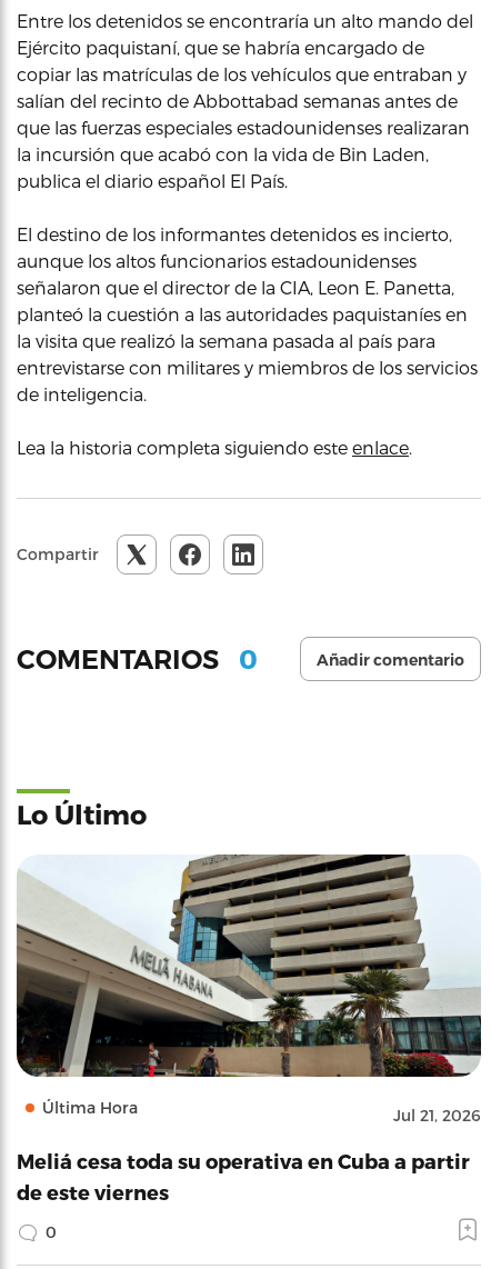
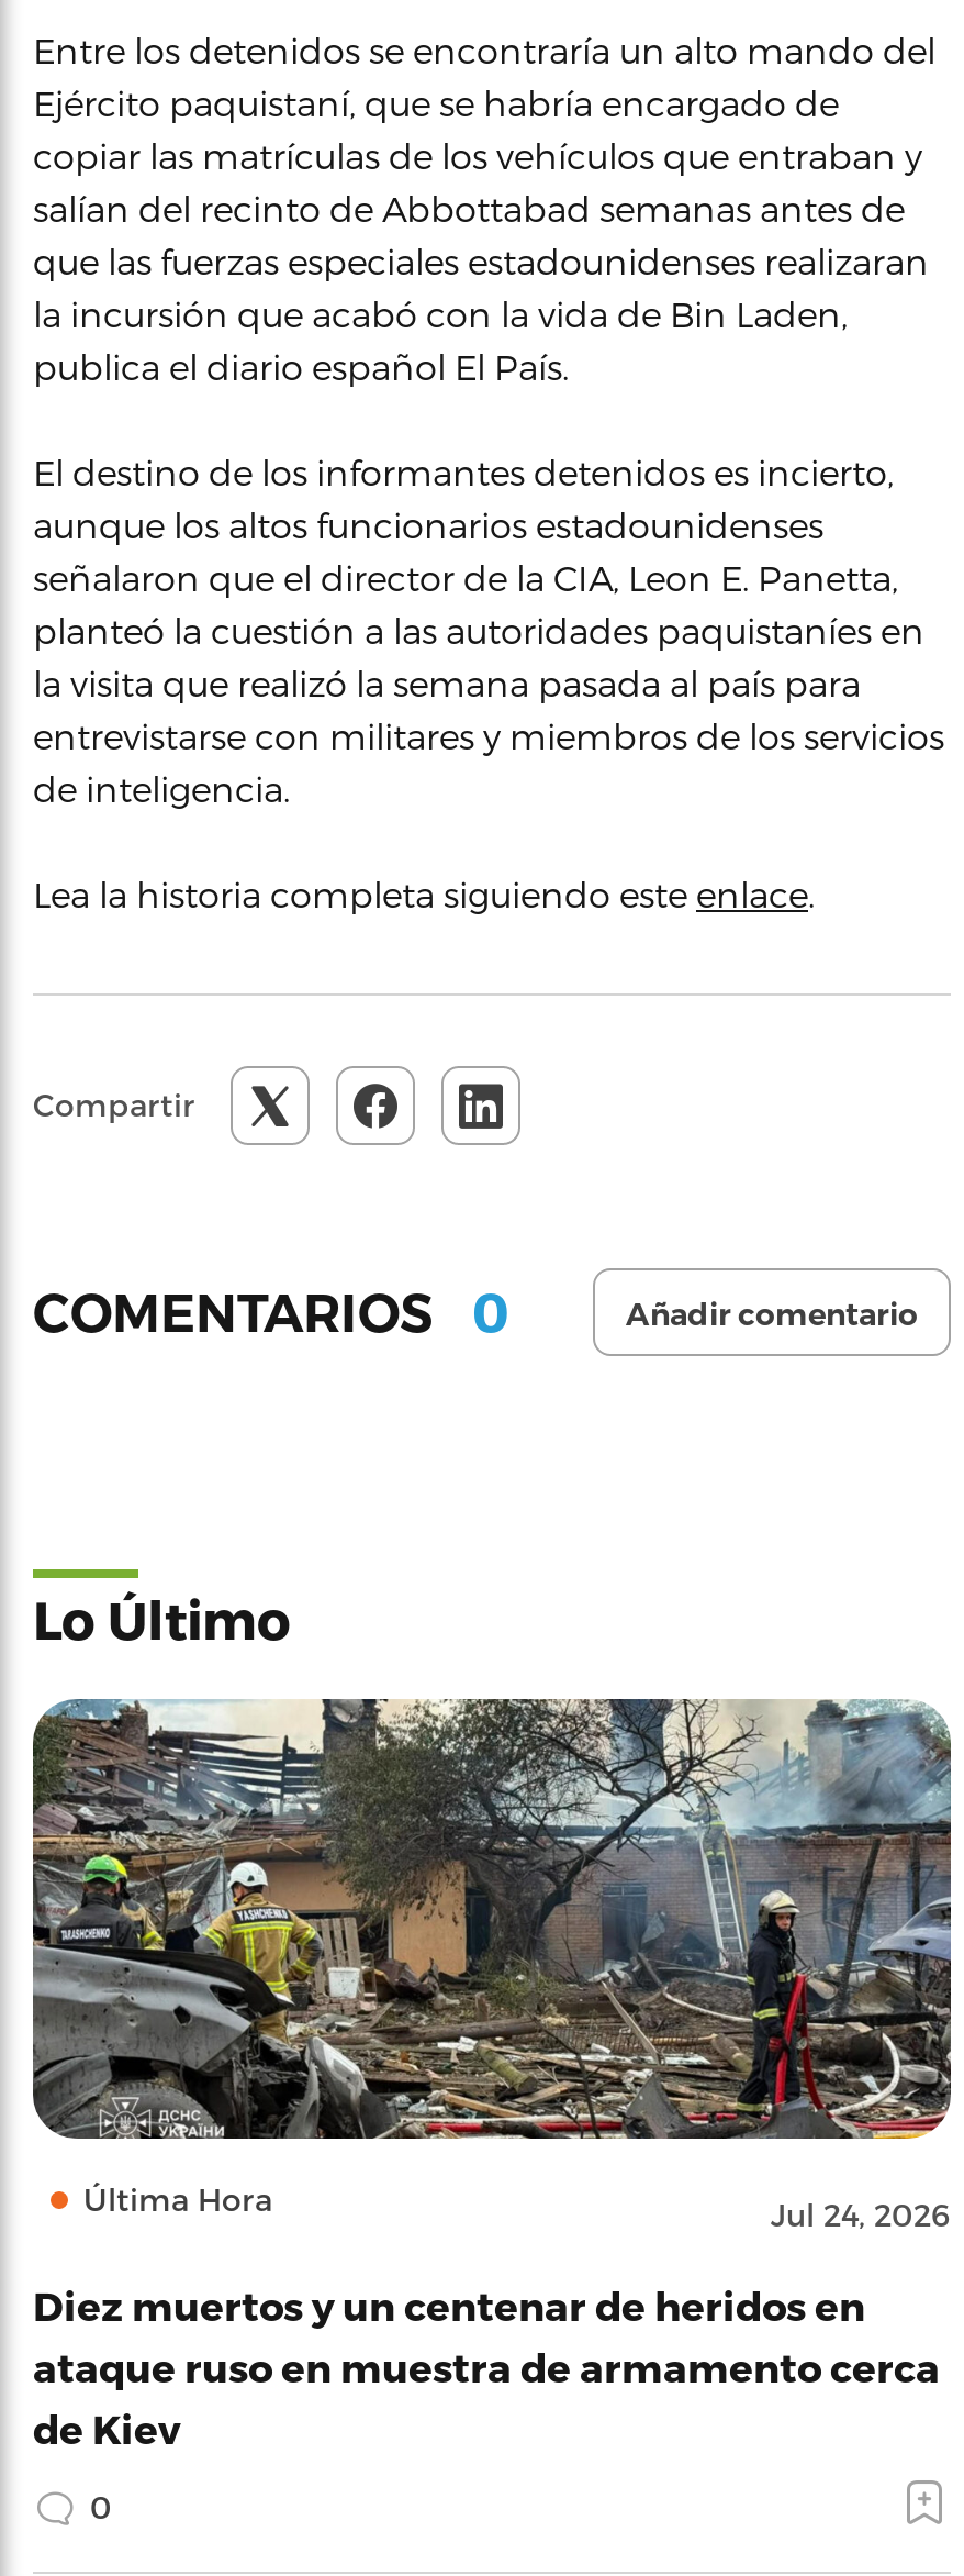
- [image]
- Jul 21, 2026
+ [image]
+ Jul 24, 2026

- Meliá cesa toda su operativa en Cuba a partir
- de este viernes
+ Diez muertos y un centenar de heridos en
+ ataque ruso en muestra de armamento cerca
+ de Kiev
